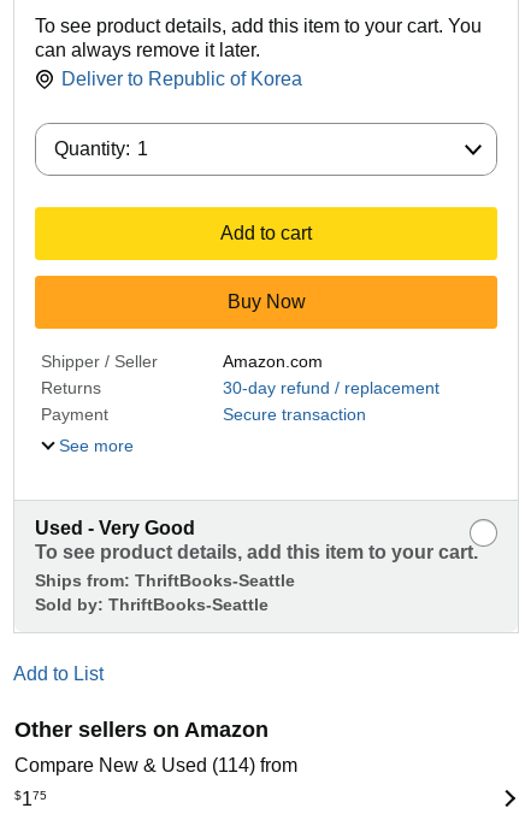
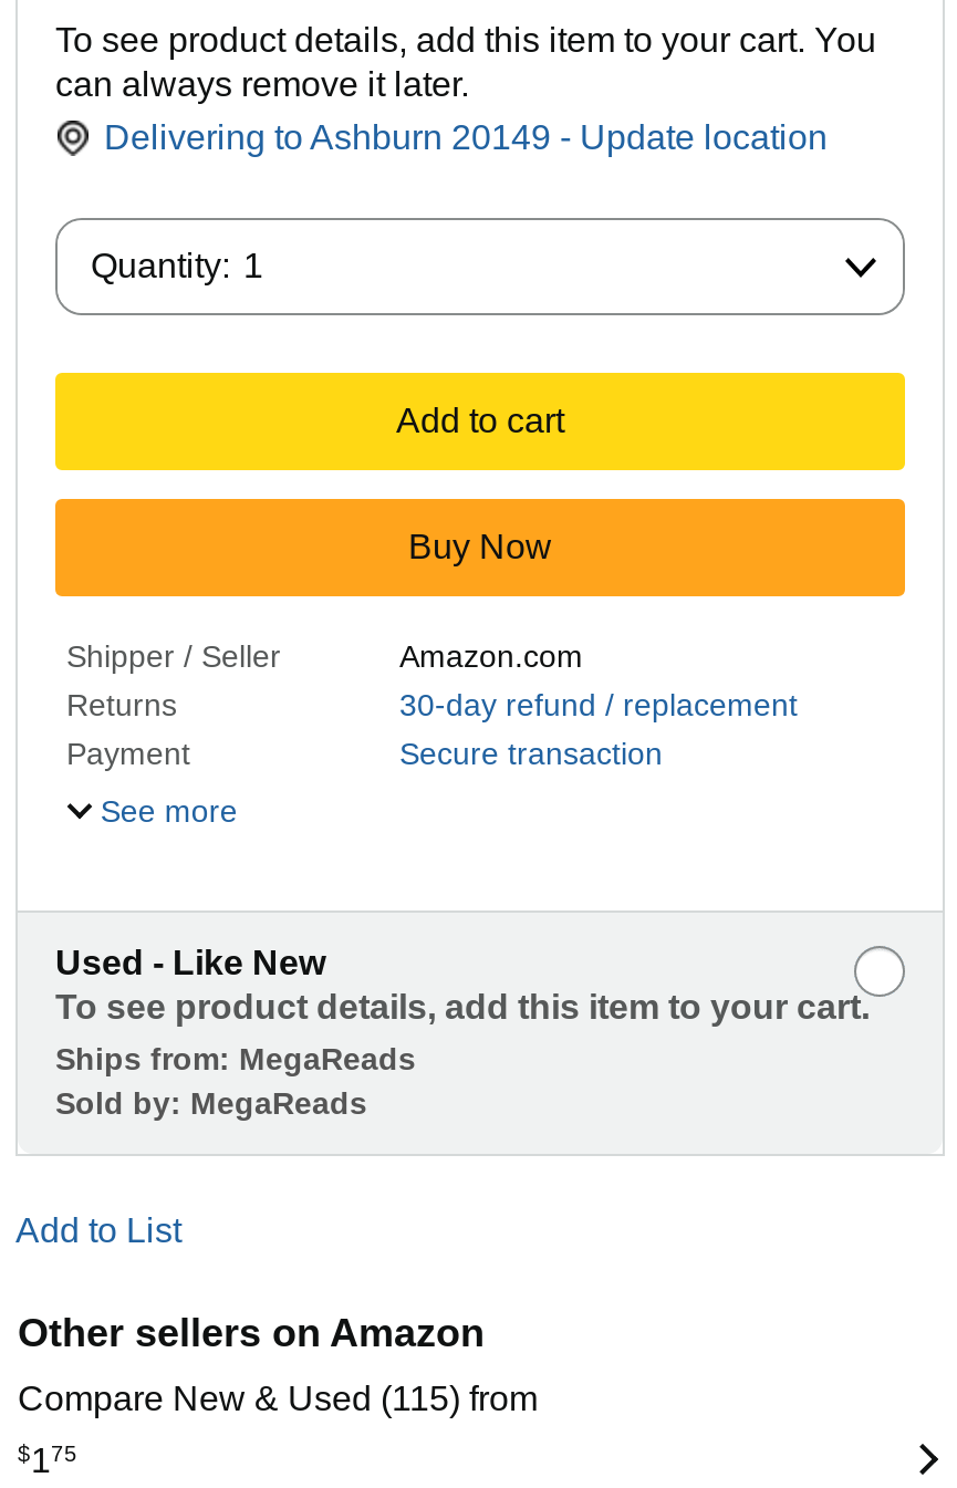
- Deliver to Republic of Korea
+ Delivering to Ashburn 20149 - Update location

- Used - Very Good
+ Used - Like New

- Ships from: ThriftBooks-Seattle
+ Ships from: MegaReads

- Sold by: ThriftBooks-Seattle
+ Sold by: MegaReads

- Compare New & Used (114) from
+ Compare New & Used (115) from
